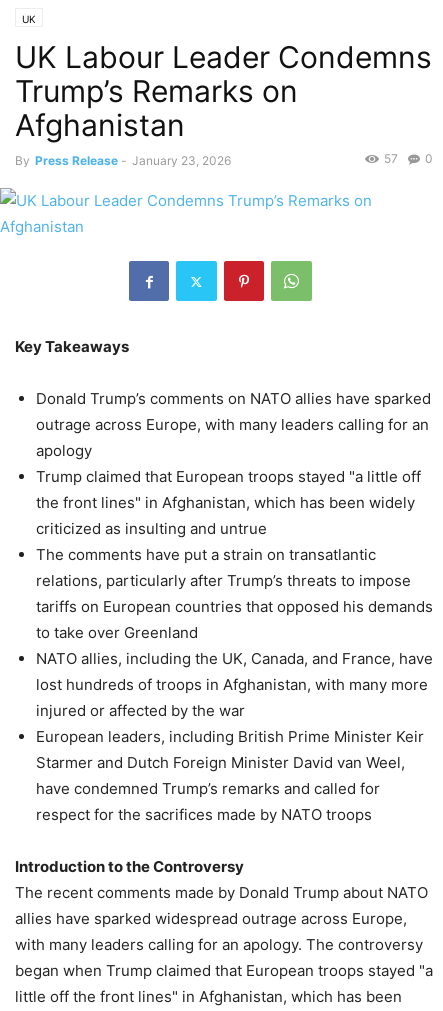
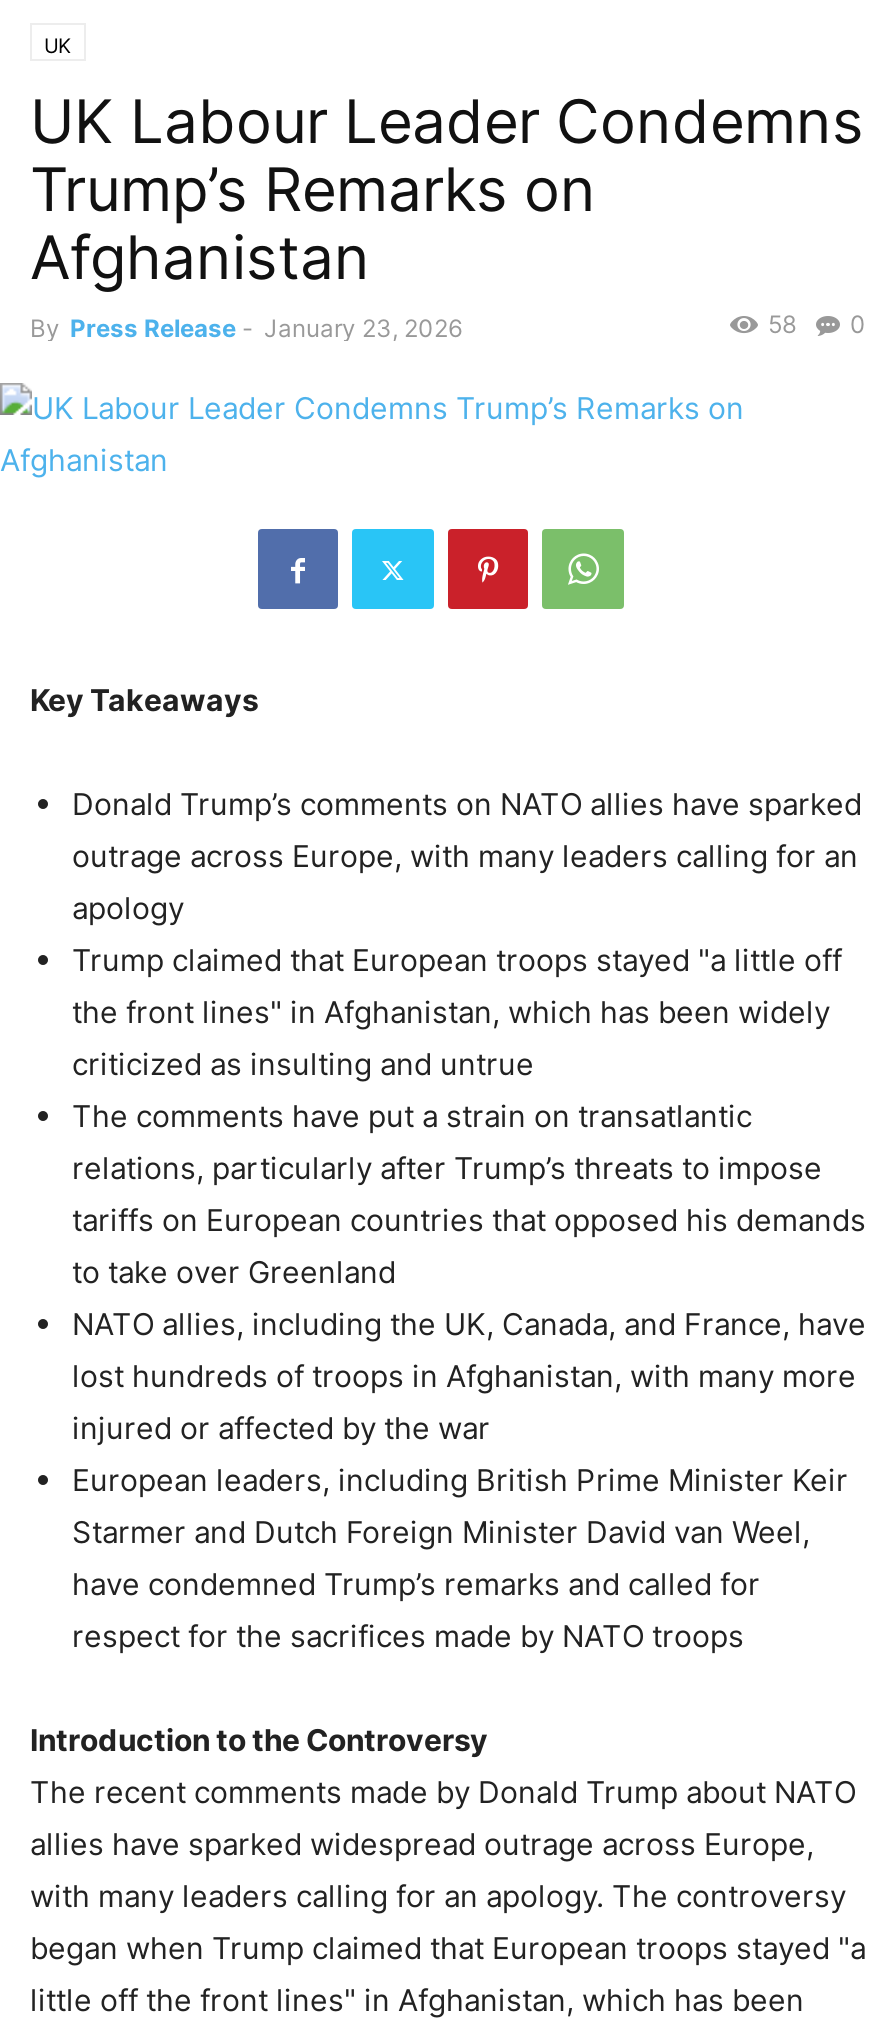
- 57 0
+ 58 0
